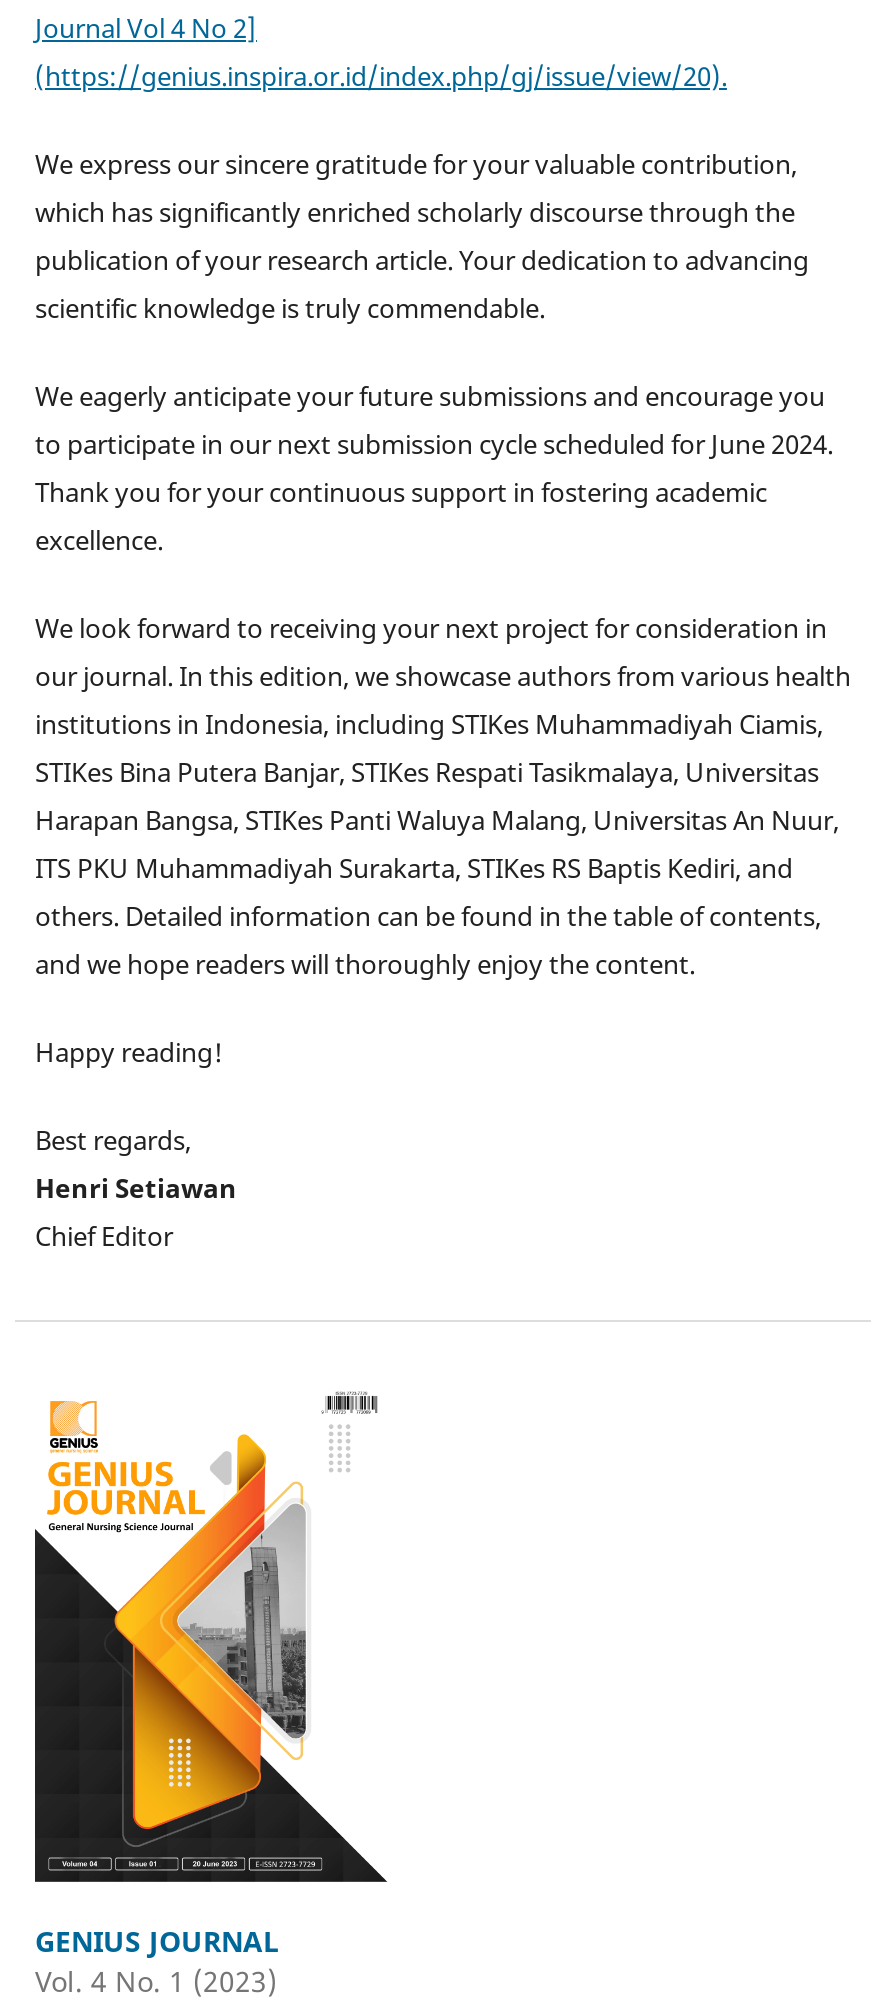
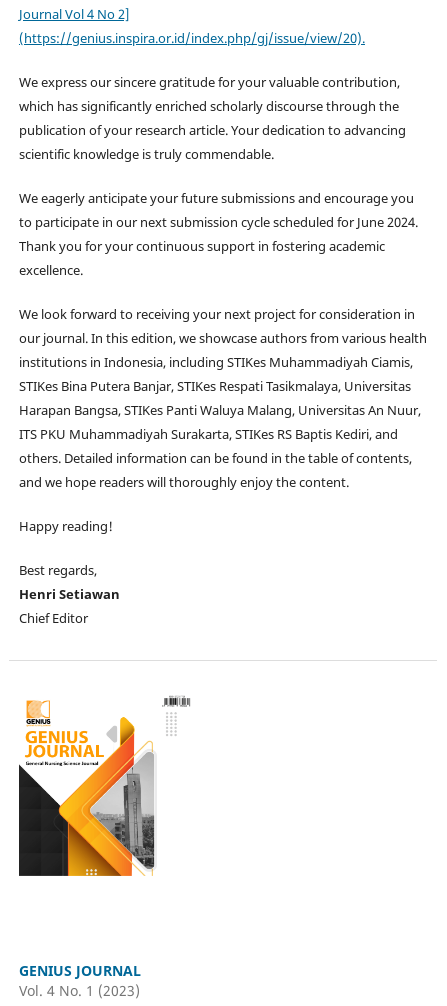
- [image]
